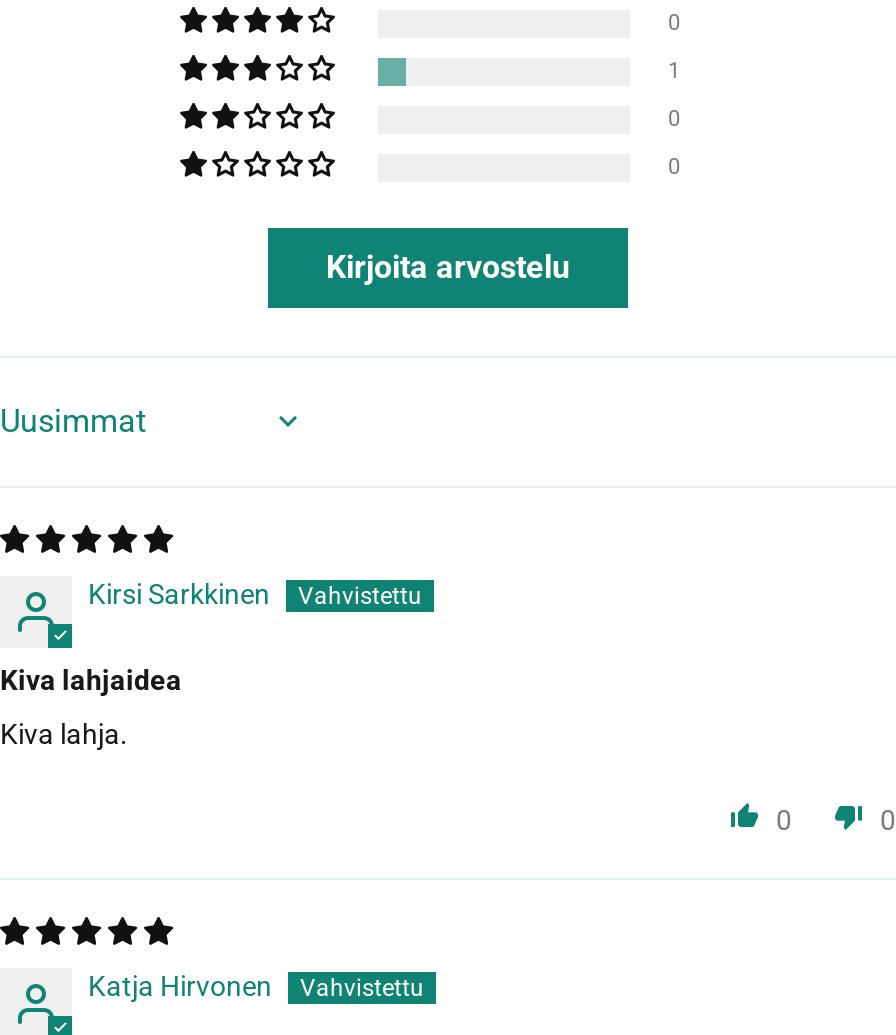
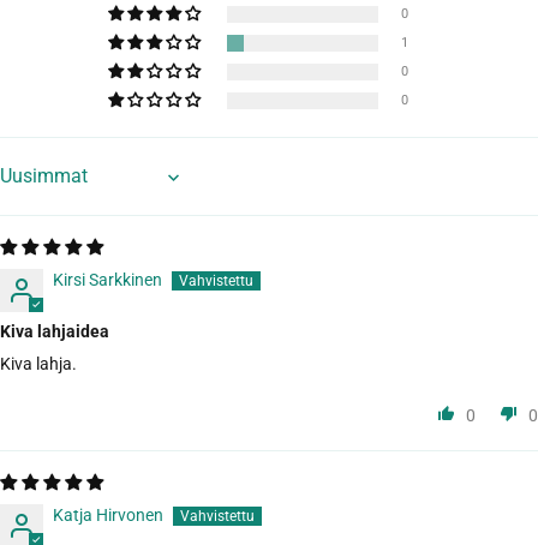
- Kirjoita arvostelu
